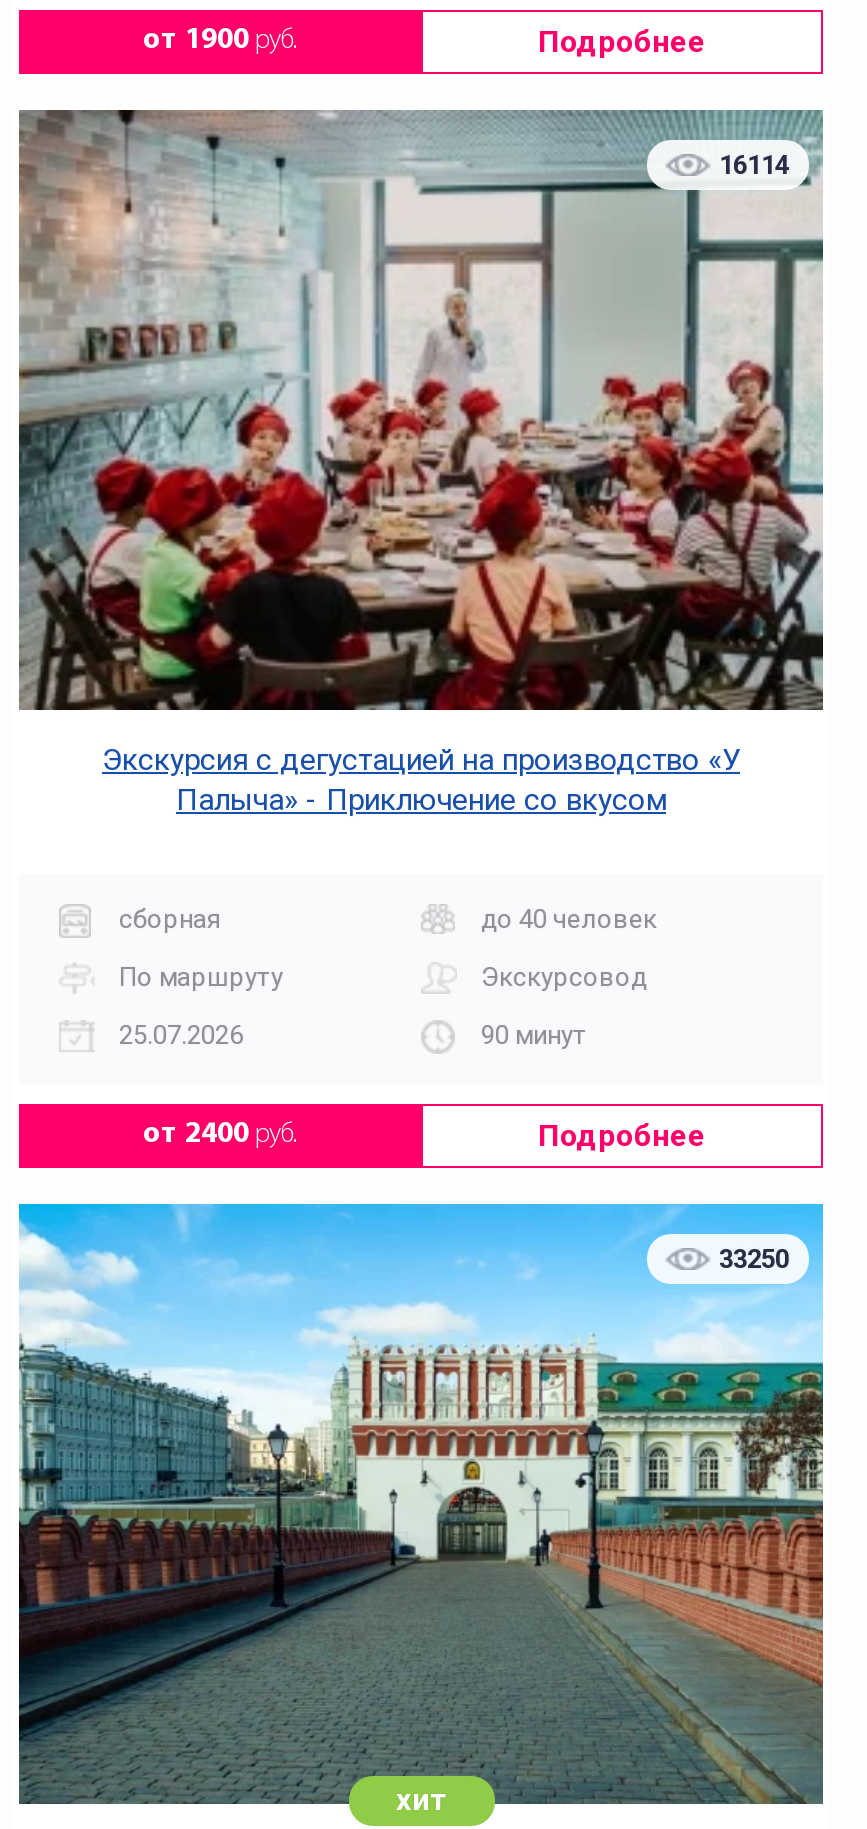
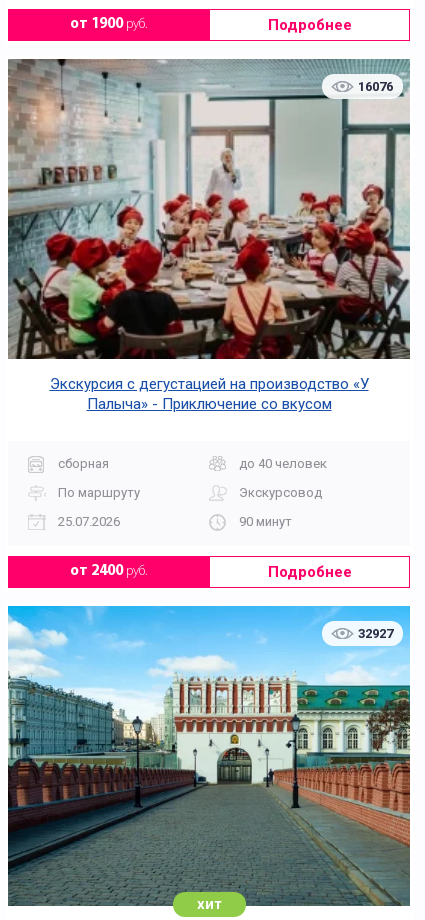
- 16114
+ 16076

- 33250
+ 32927
